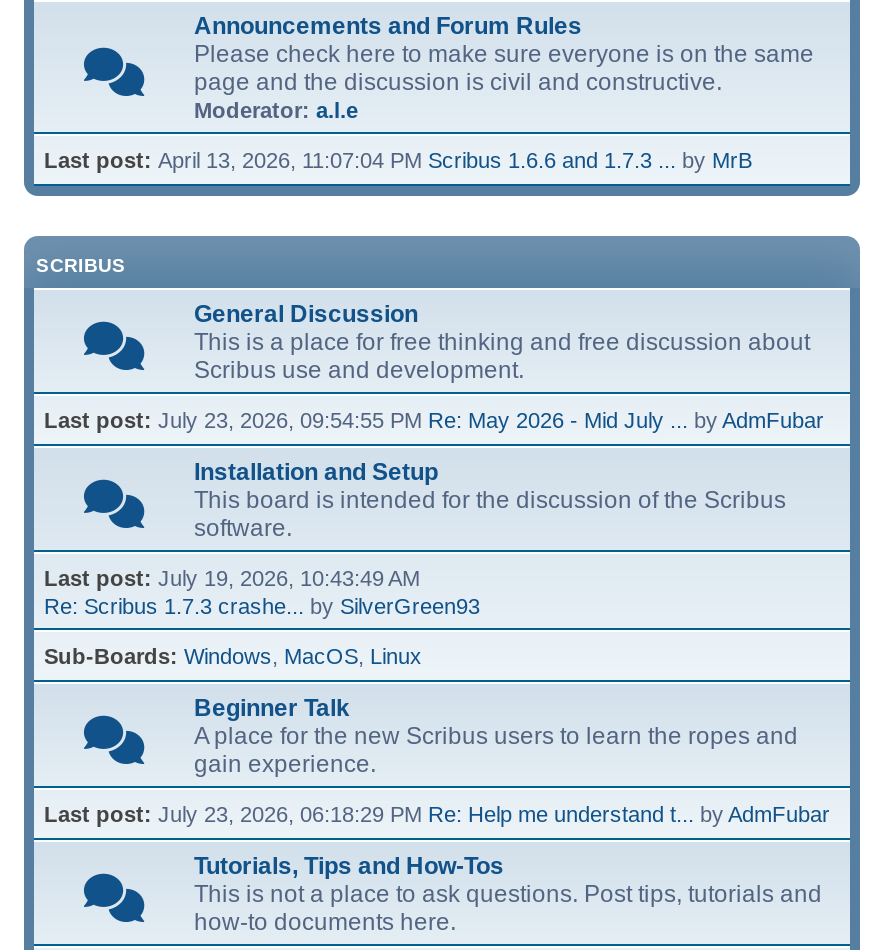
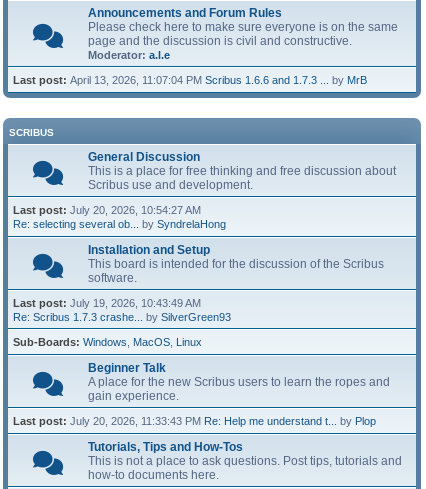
- Last post: July 23, 2026, 09:54:55 PM Re: May 2026 - Mid July ... by AdmFubar
+ Last post: July 20, 2026, 10:54:27 AM
+ Re: selecting several ob... by SyndrelaHong

- Last post: July 23, 2026, 06:18:29 PM Re: Help me understand t... by AdmFubar
+ Last post: July 20, 2026, 11:33:43 PM Re: Help me understand t... by Plop
